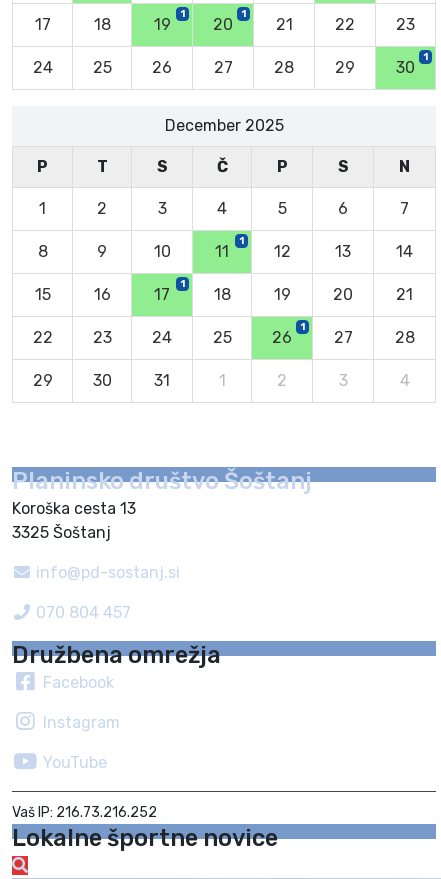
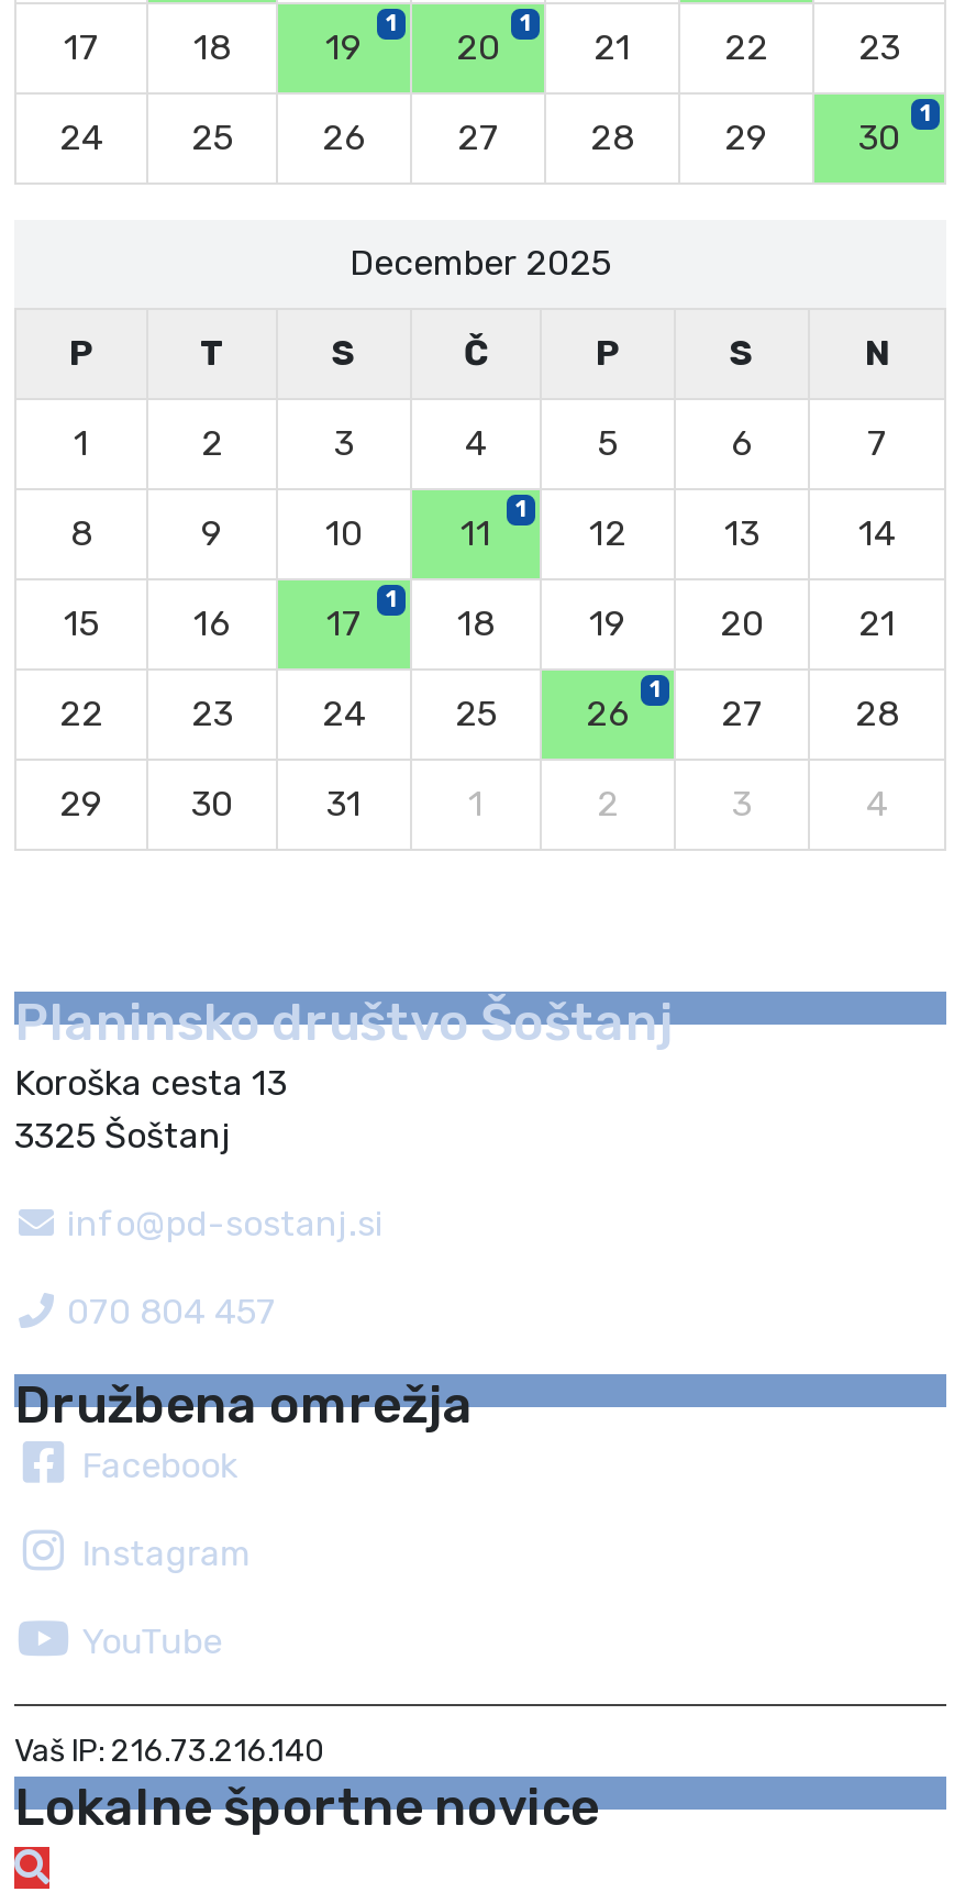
- Vaš IP: 216.73.216.252
+ Vaš IP: 216.73.216.140
